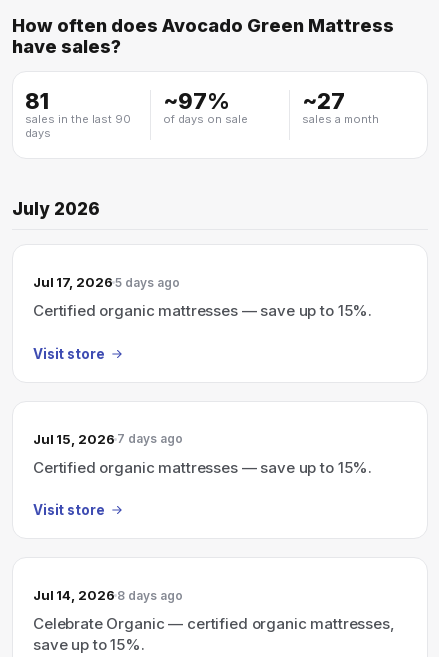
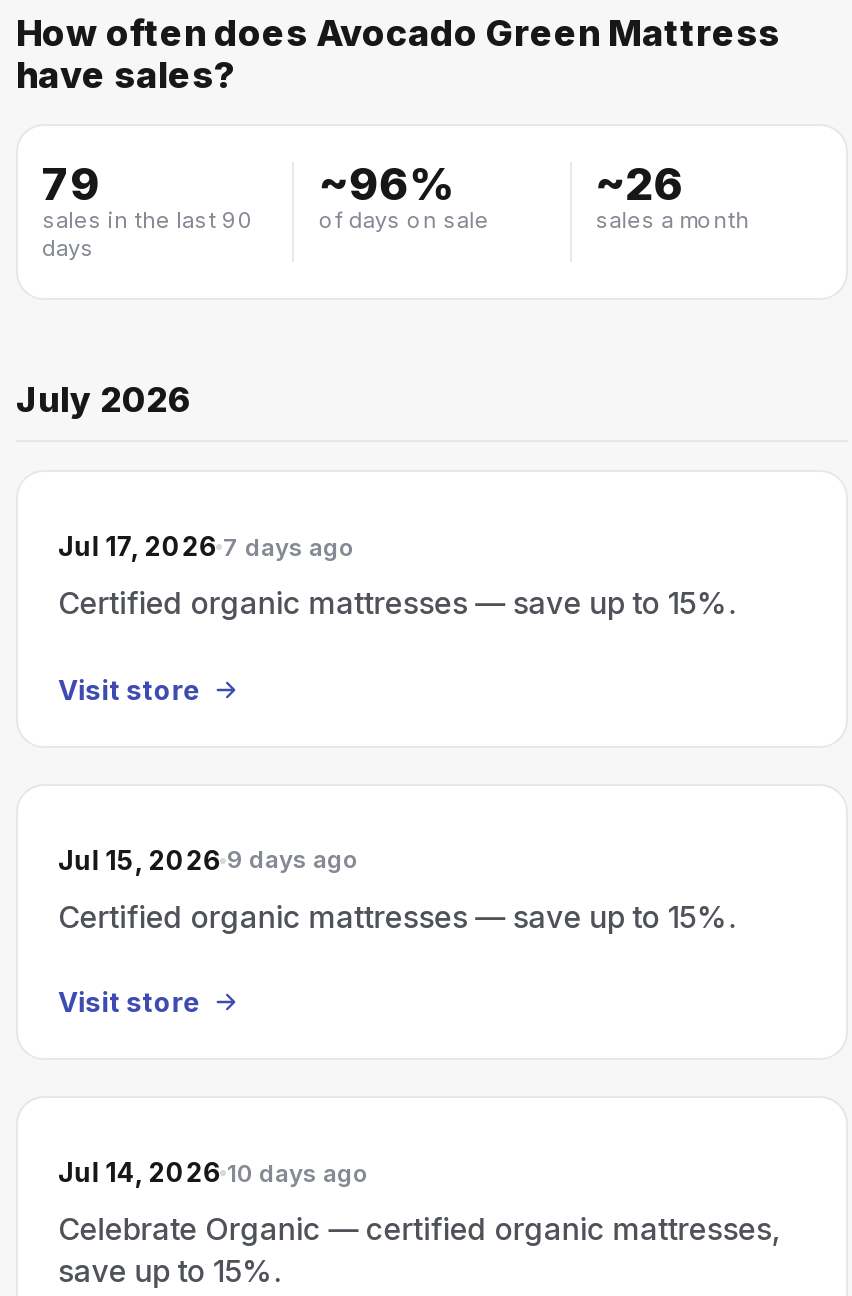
- 81
+ 79

- ~97%
+ ~96%

- ~27
+ ~26

- Jul 17, 2026 5 days ago
+ Jul 17, 2026 7 days ago

- Jul 15, 2026 7 days ago
+ Jul 15, 2026 9 days ago

- Jul 14, 2026 8 days ago
+ Jul 14, 2026 10 days ago
